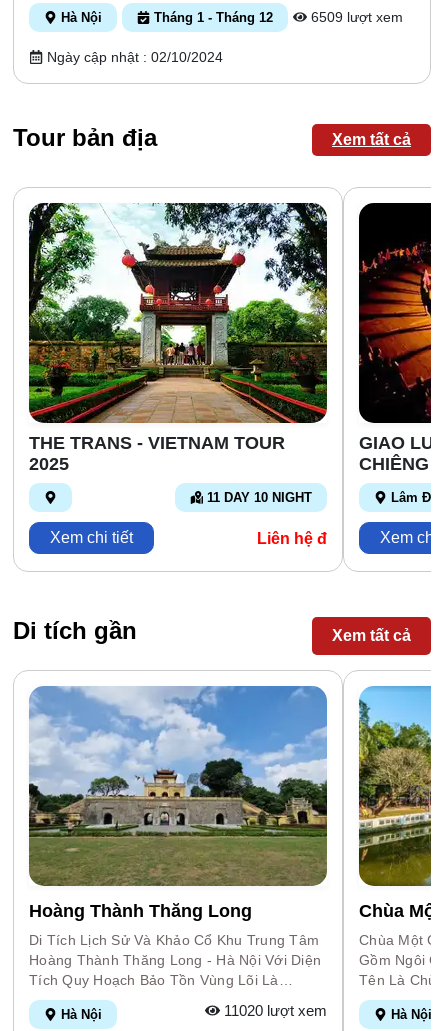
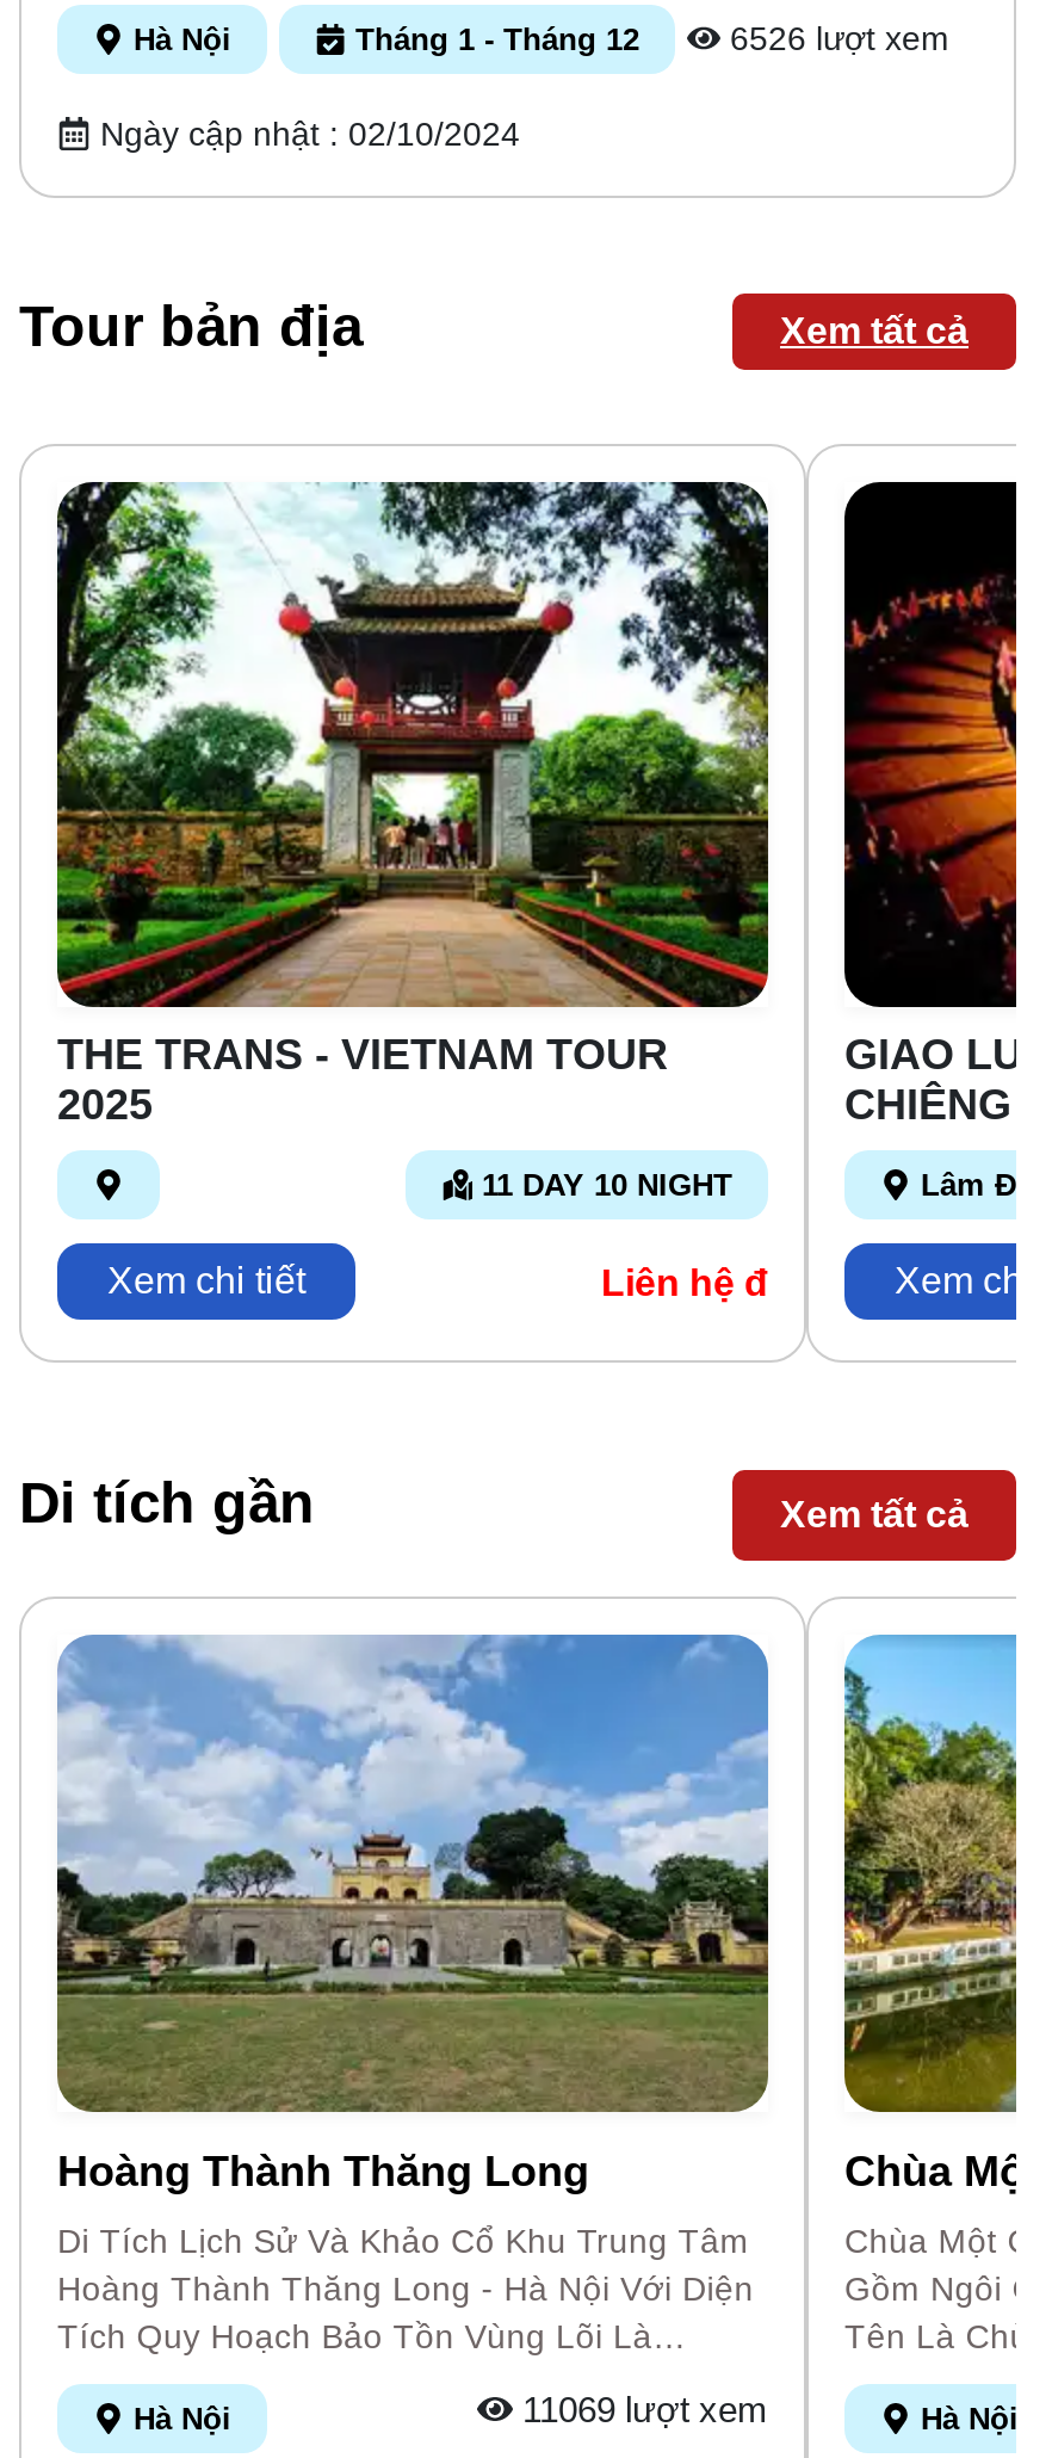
- 6509 lượt xem
+ 6526 lượt xem

- 11020 lượt xem
+ 11069 lượt xem
